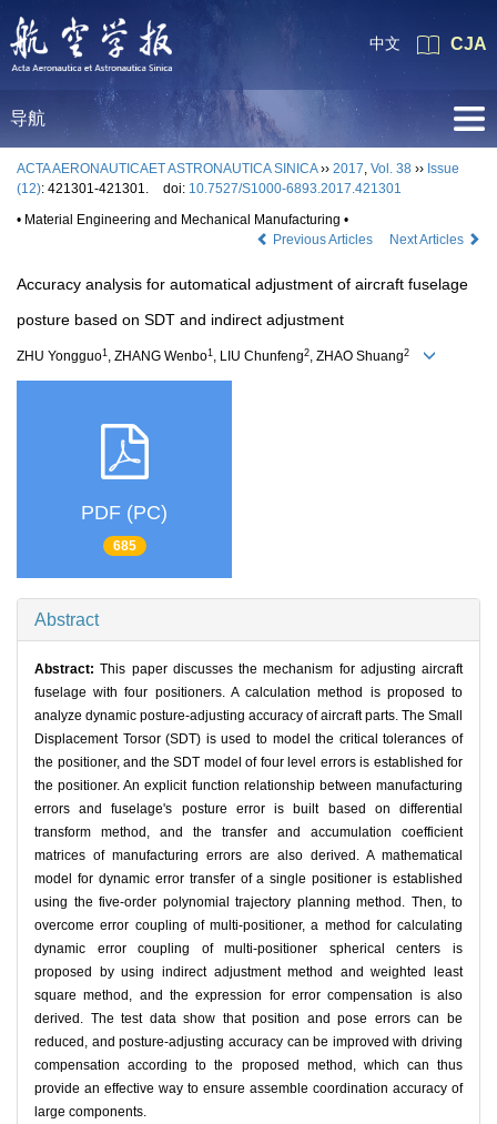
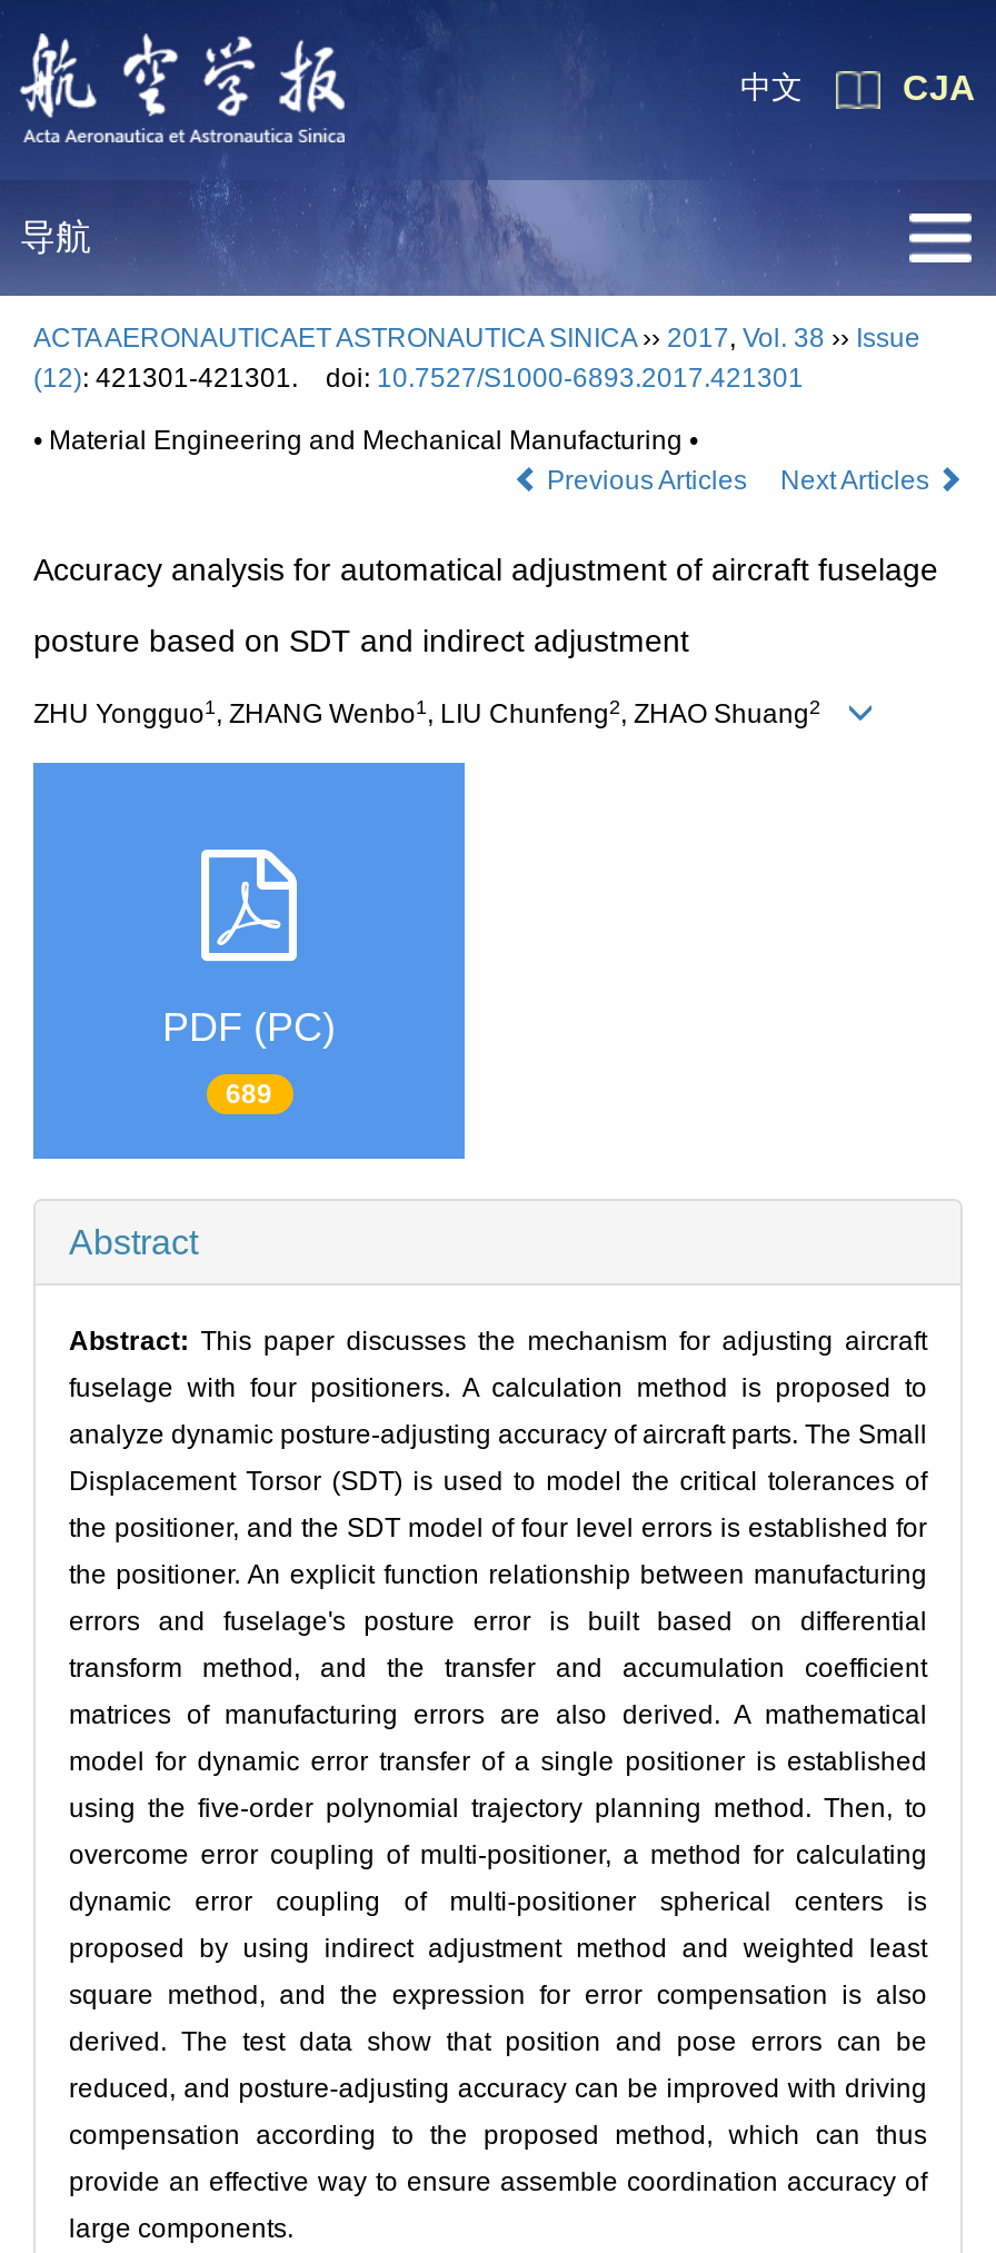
- 685
+ 689
